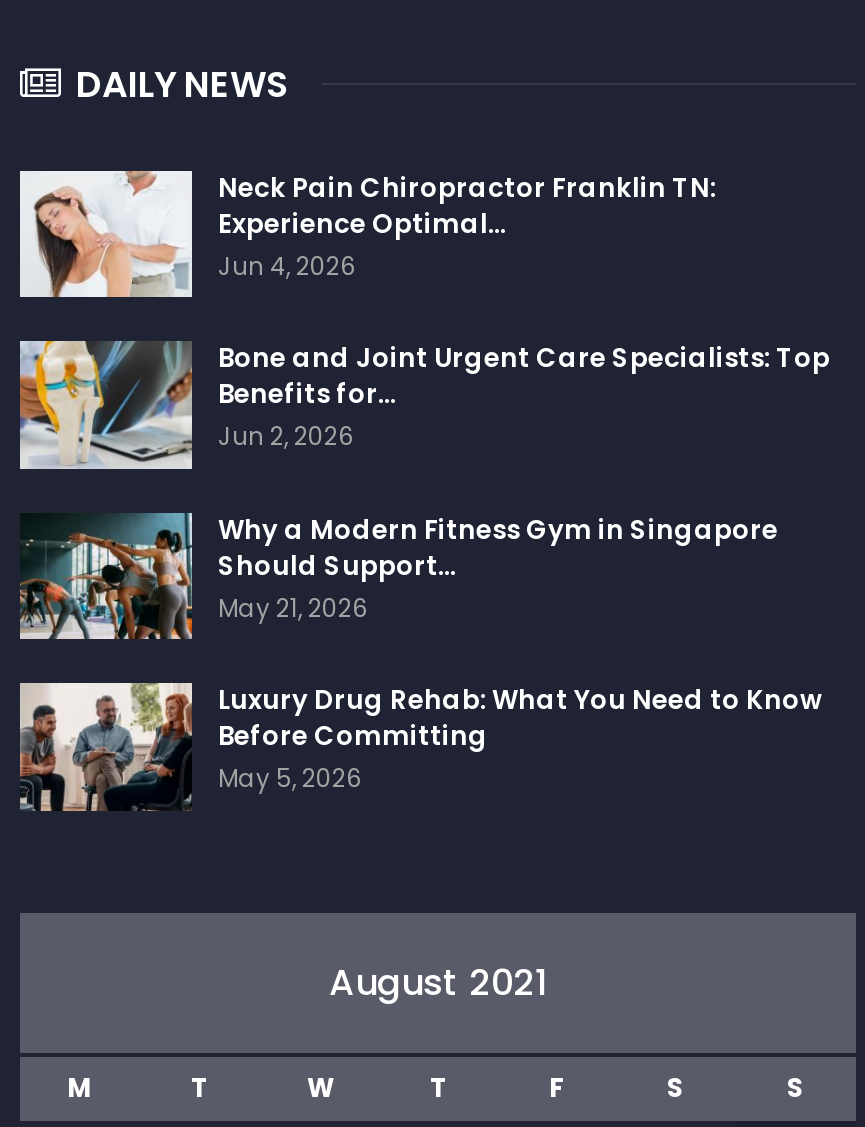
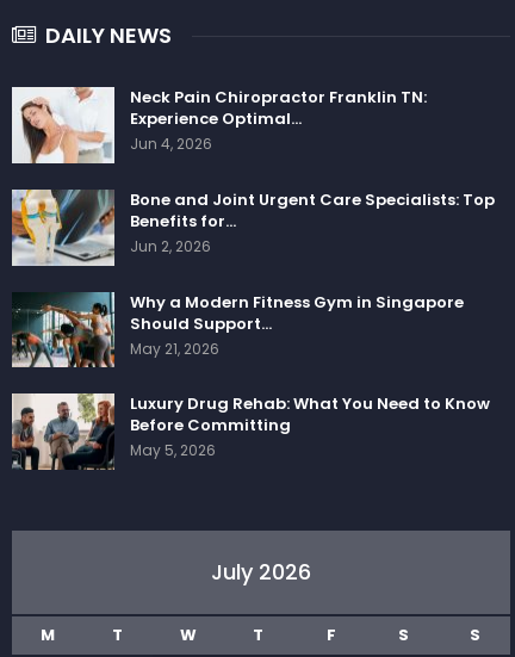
- August 2021
+ July 2026
